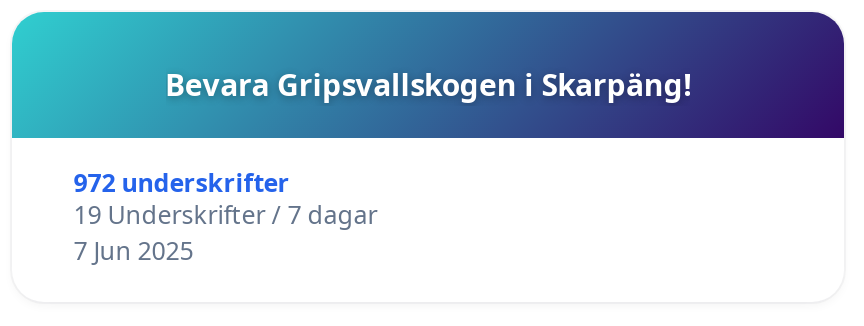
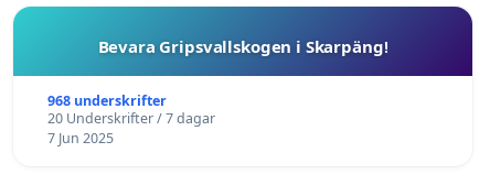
- 972 underskrifter
+ 968 underskrifter

- 19 Underskrifter / 7 dagar
+ 20 Underskrifter / 7 dagar
